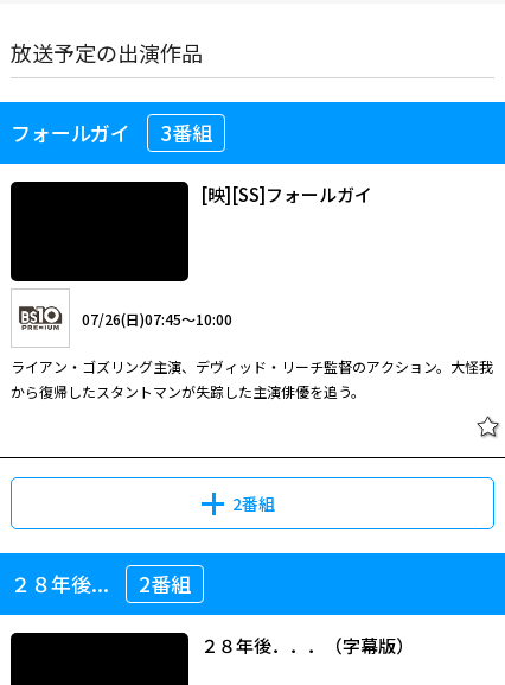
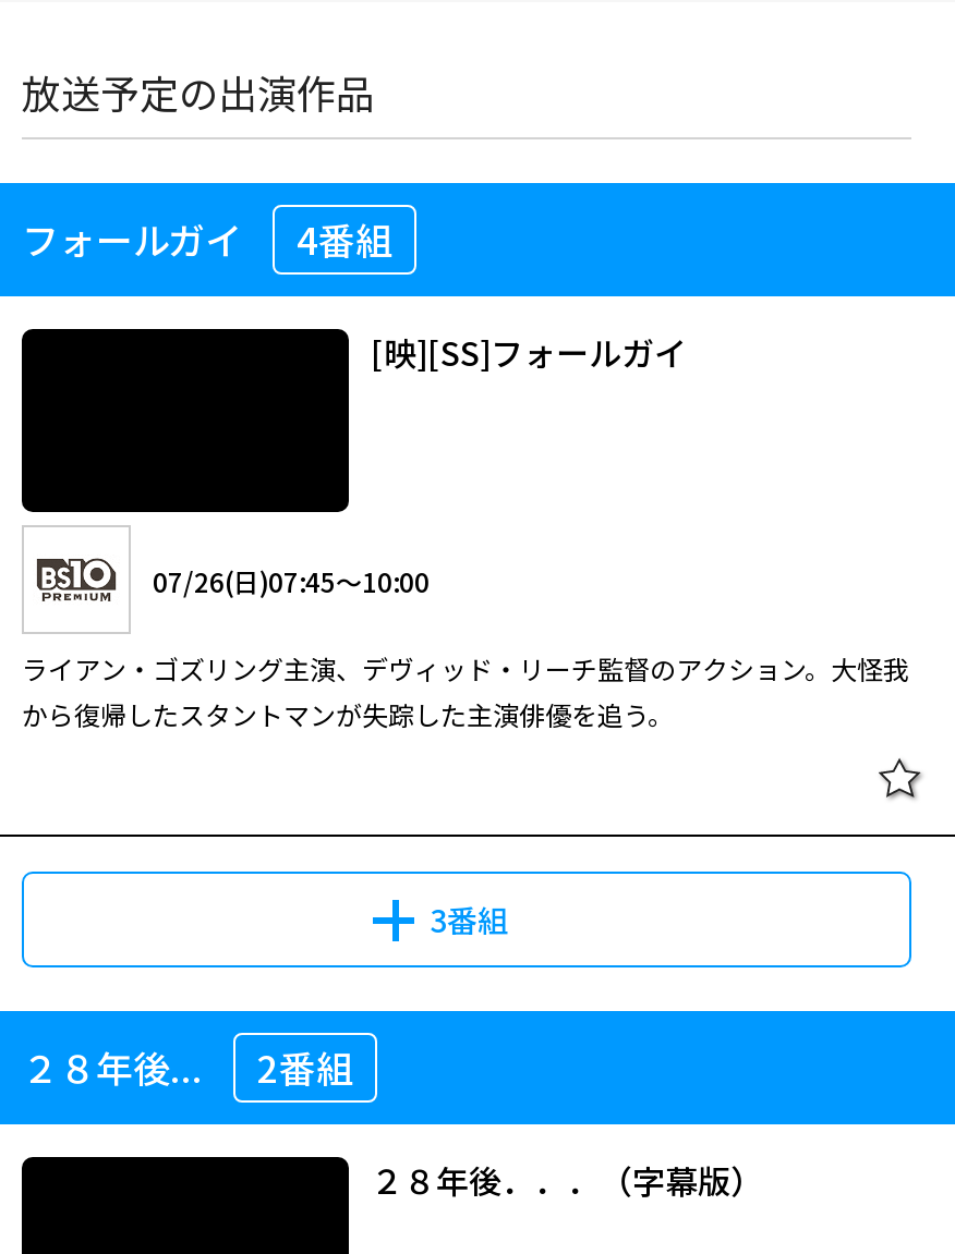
- フォールガイ 3番組
+ フォールガイ 4番組

- 2番組
+ 3番組
